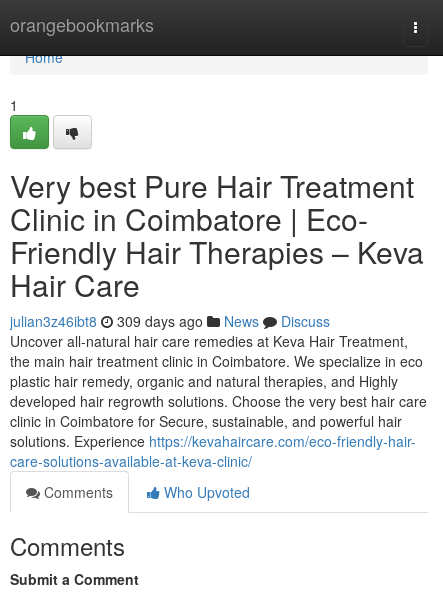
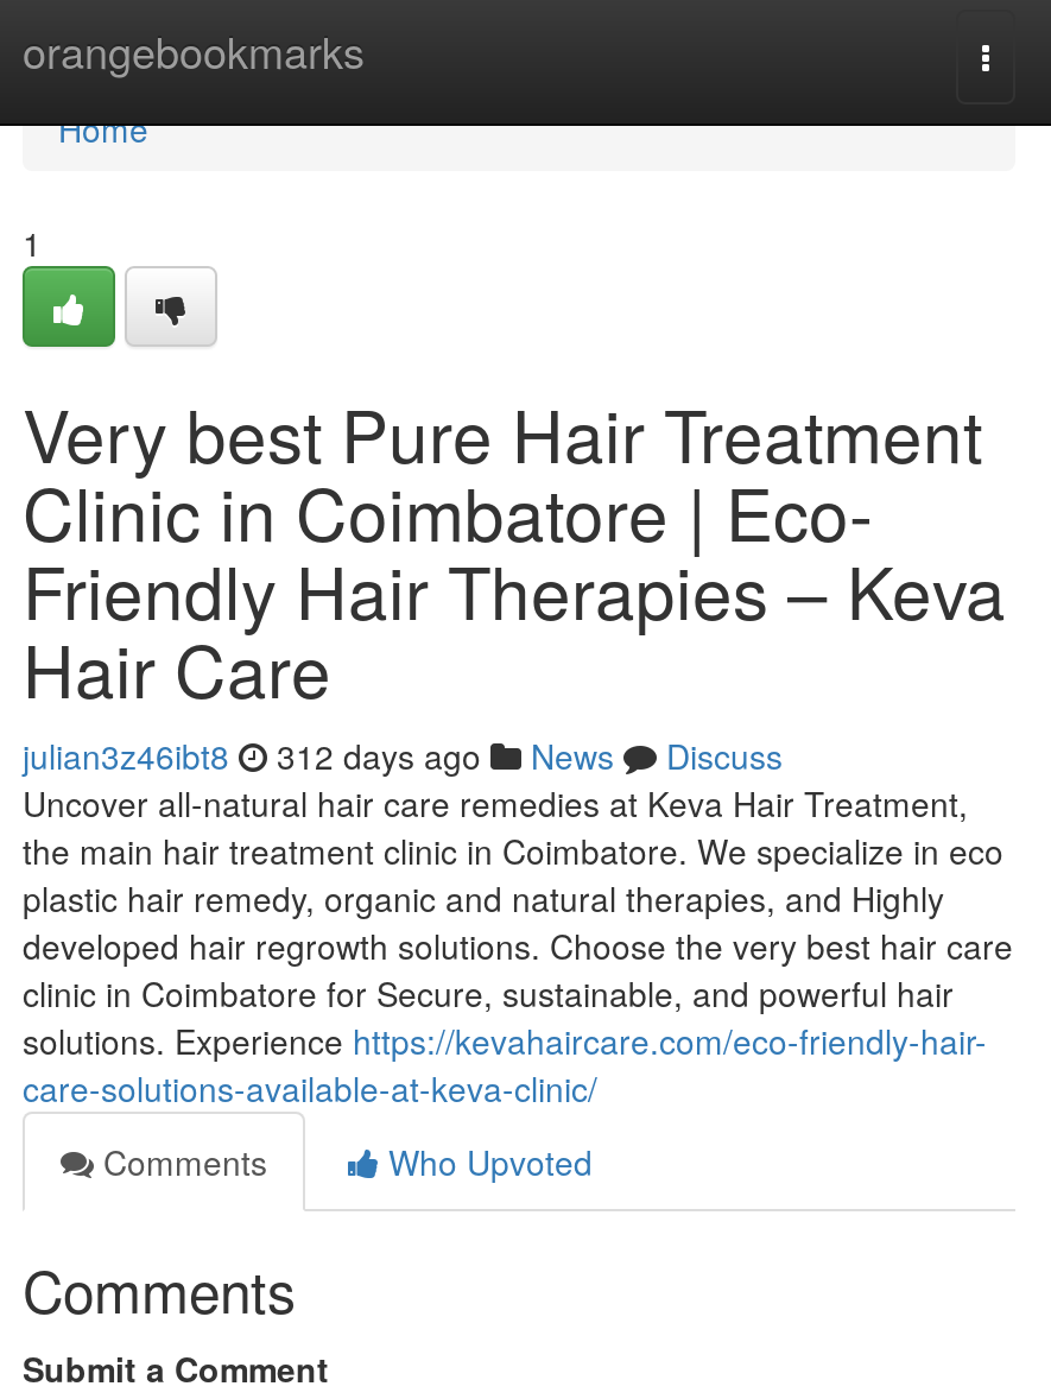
- julian3z46ibt8 309 days ago News Discuss
+ julian3z46ibt8 312 days ago News Discuss
